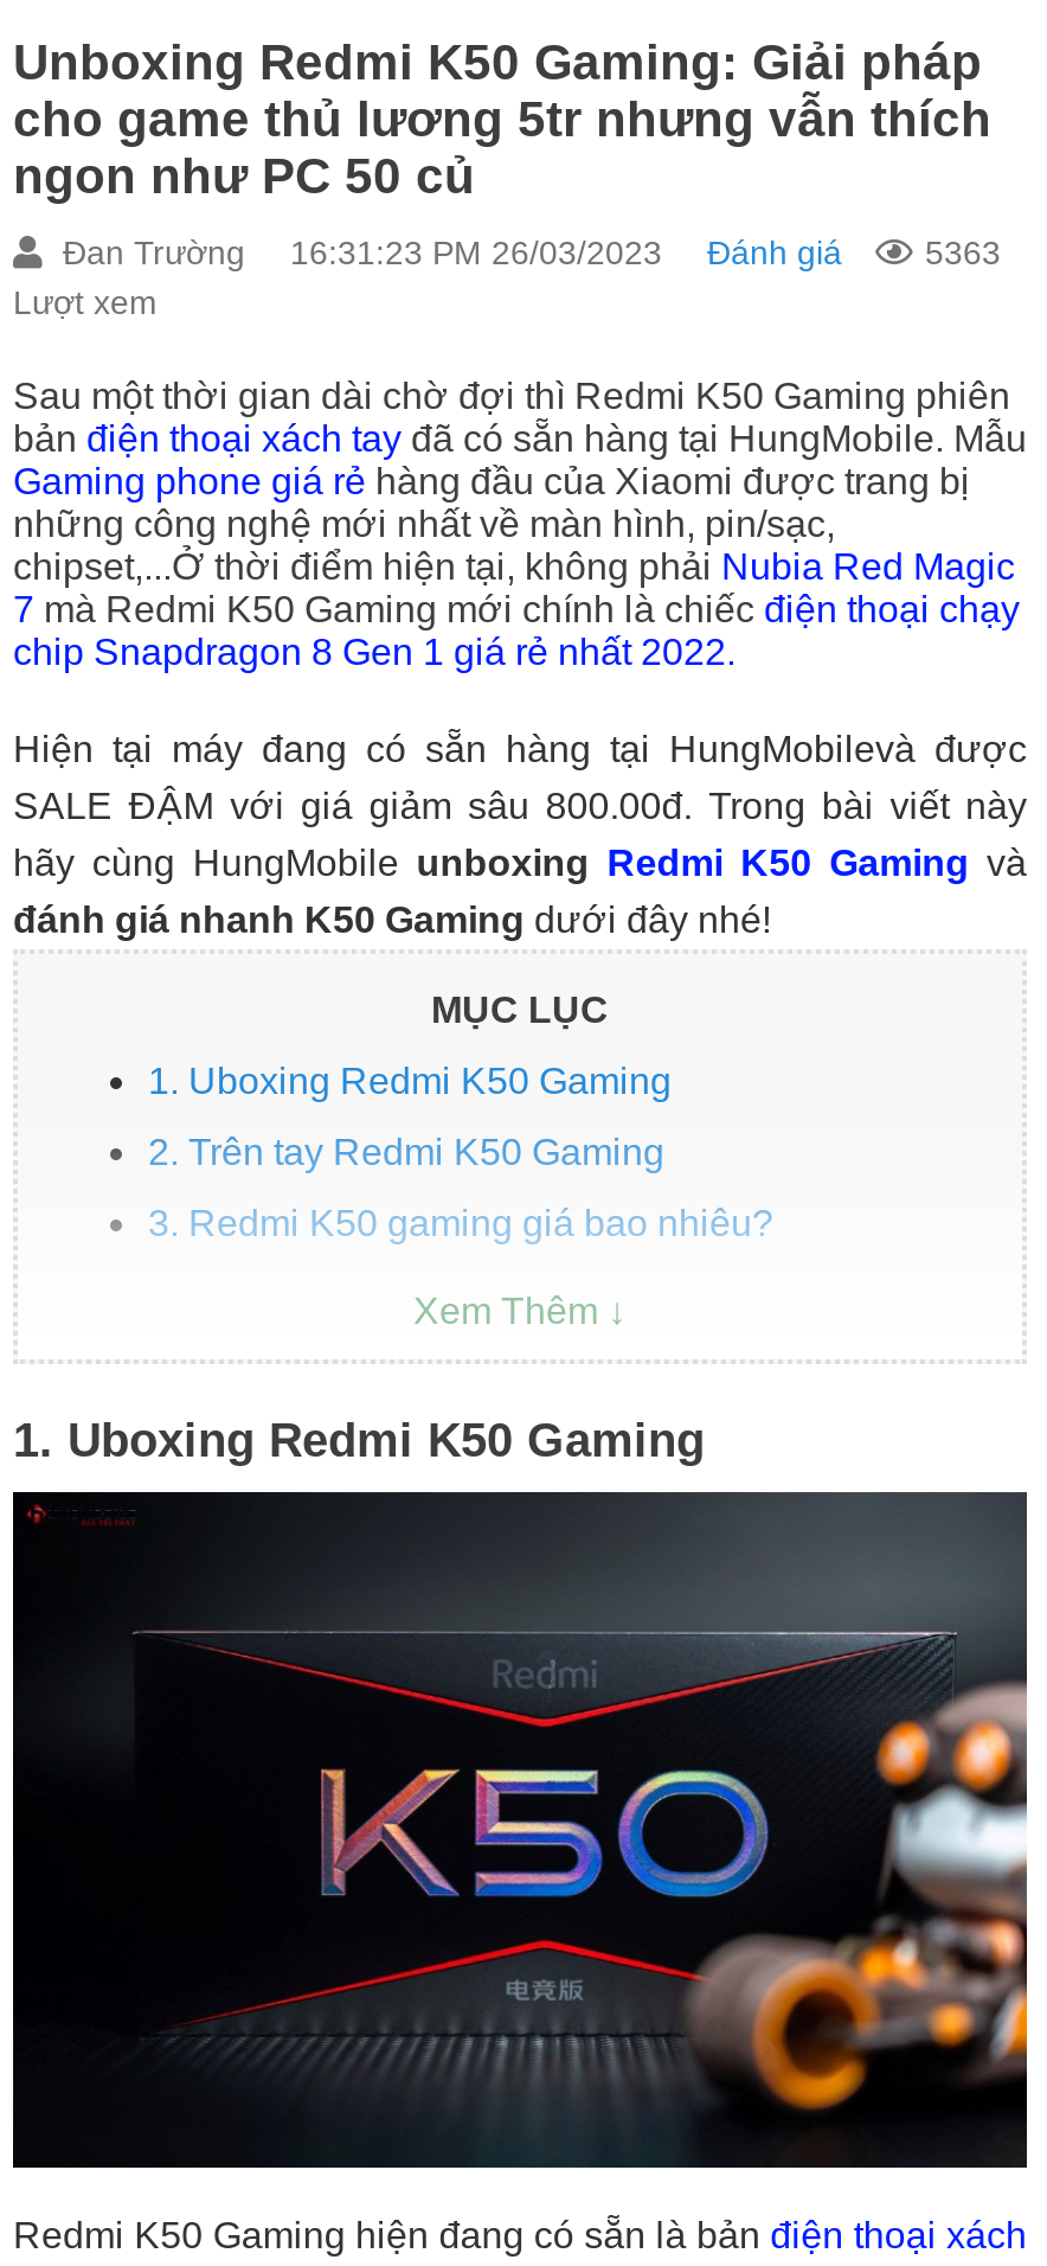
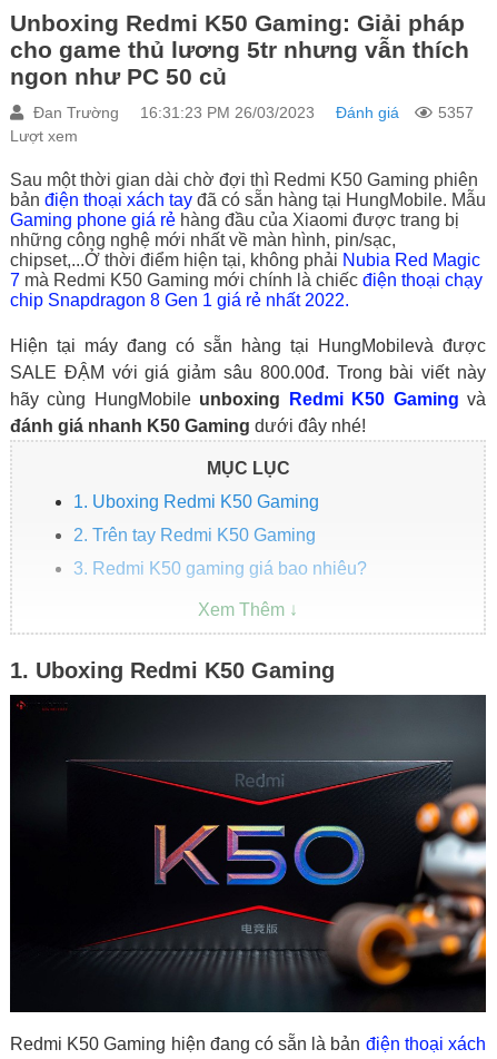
- 5363
+ 5357
